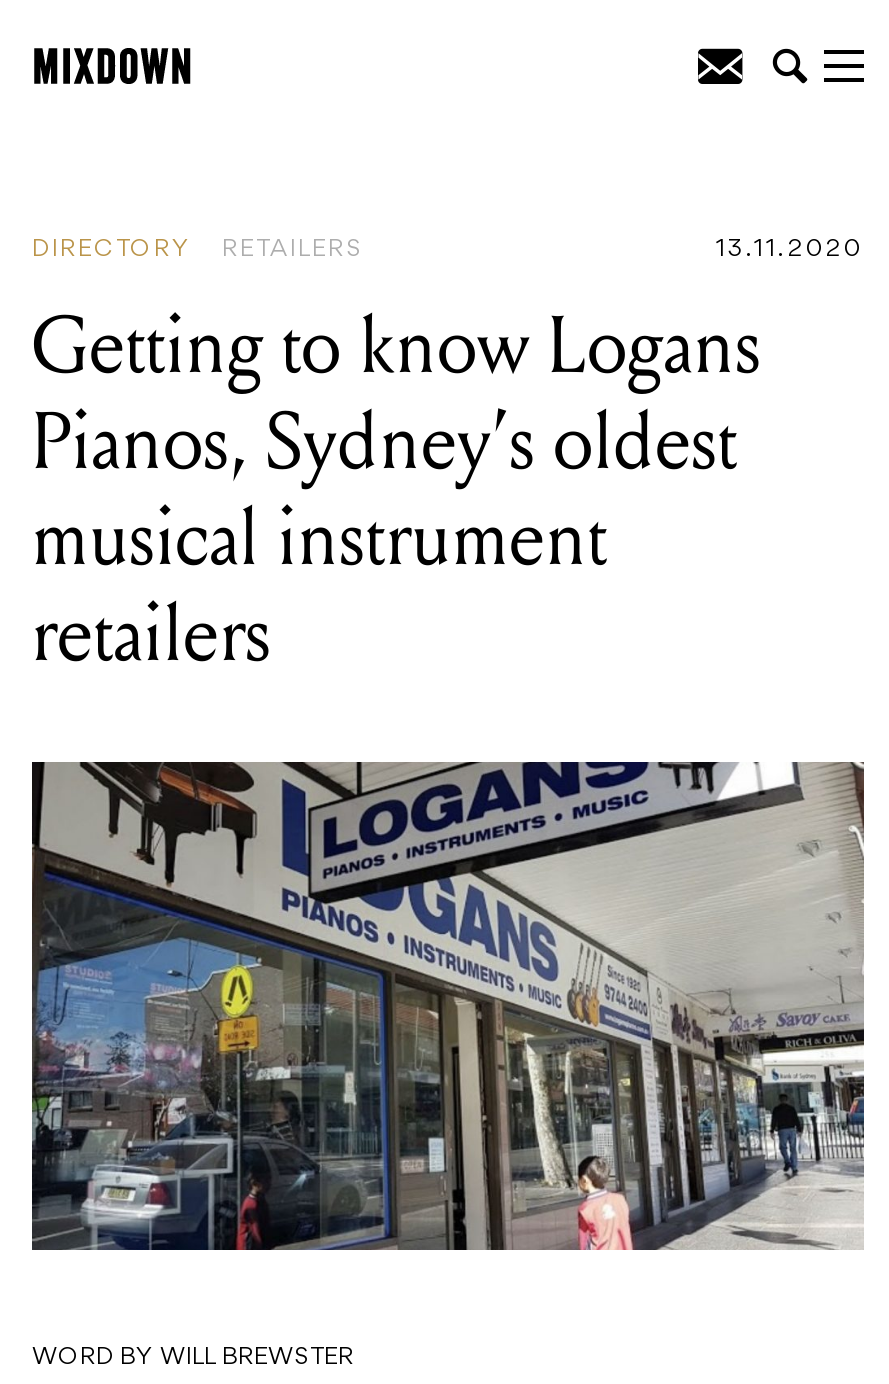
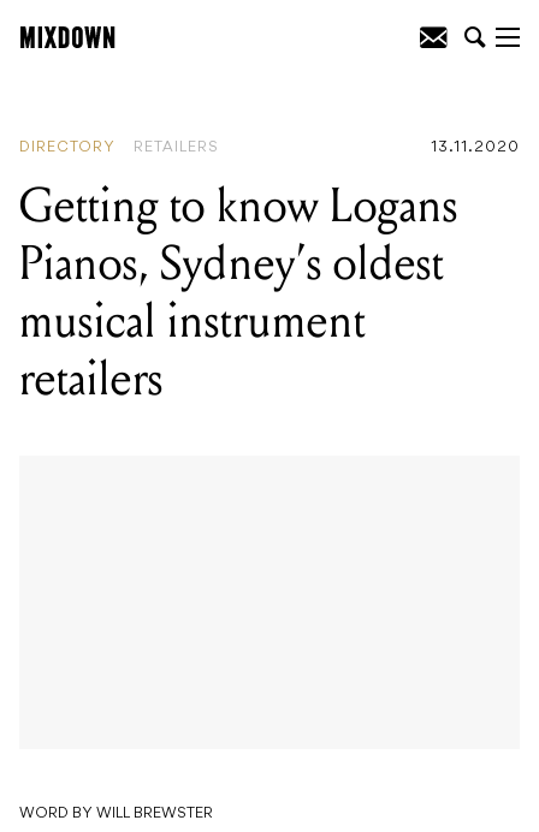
- [image]
